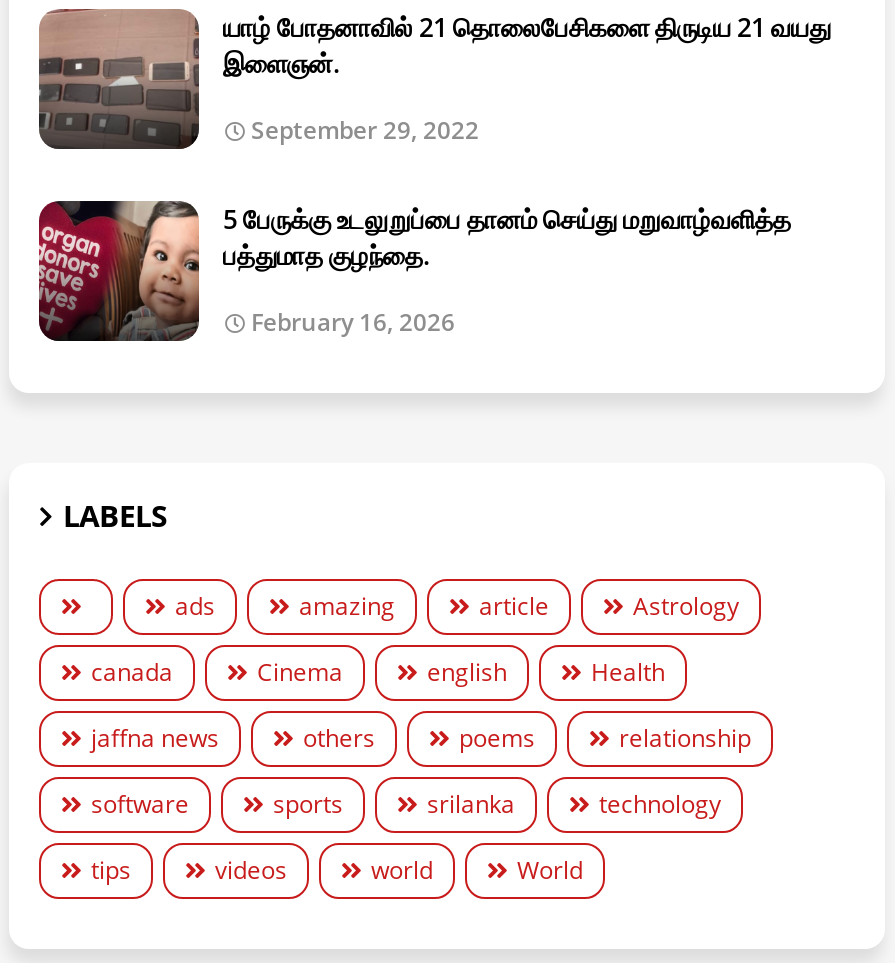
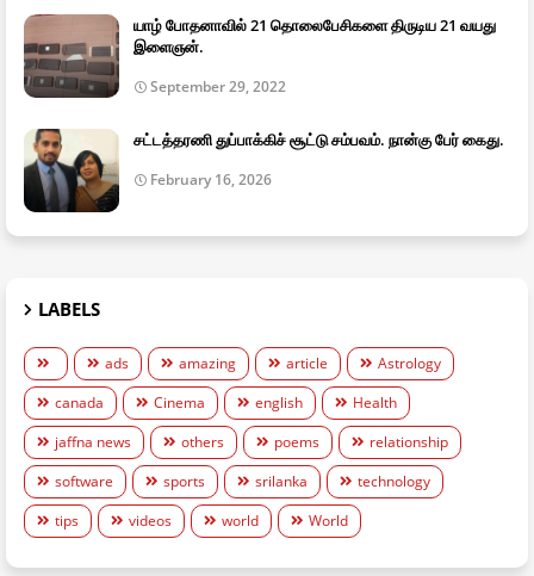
- [image]
- 5 பேருக்கு உடலுறுப்பை தானம் செய்து மறுவாழ்வளித்த
- பத்துமாத குழந்தை.
+ [image]
+ சட்டத்தரணி துப்பாக்கிச் சூட்டு சம்பவம். நான்கு பேர் கைது.
